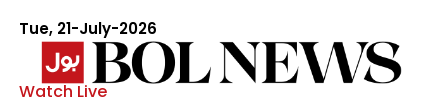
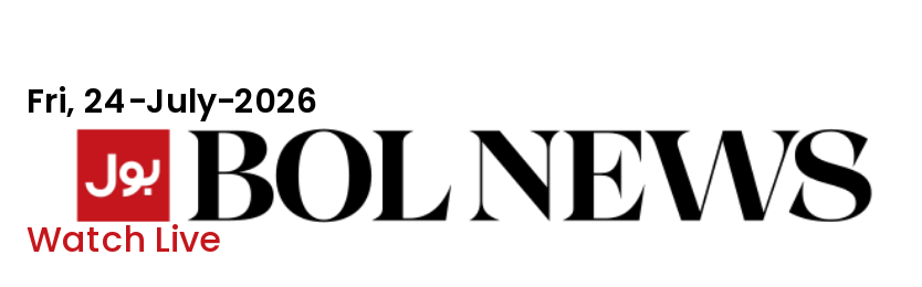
- Tue, 21-July-2026
+ Fri, 24-July-2026
